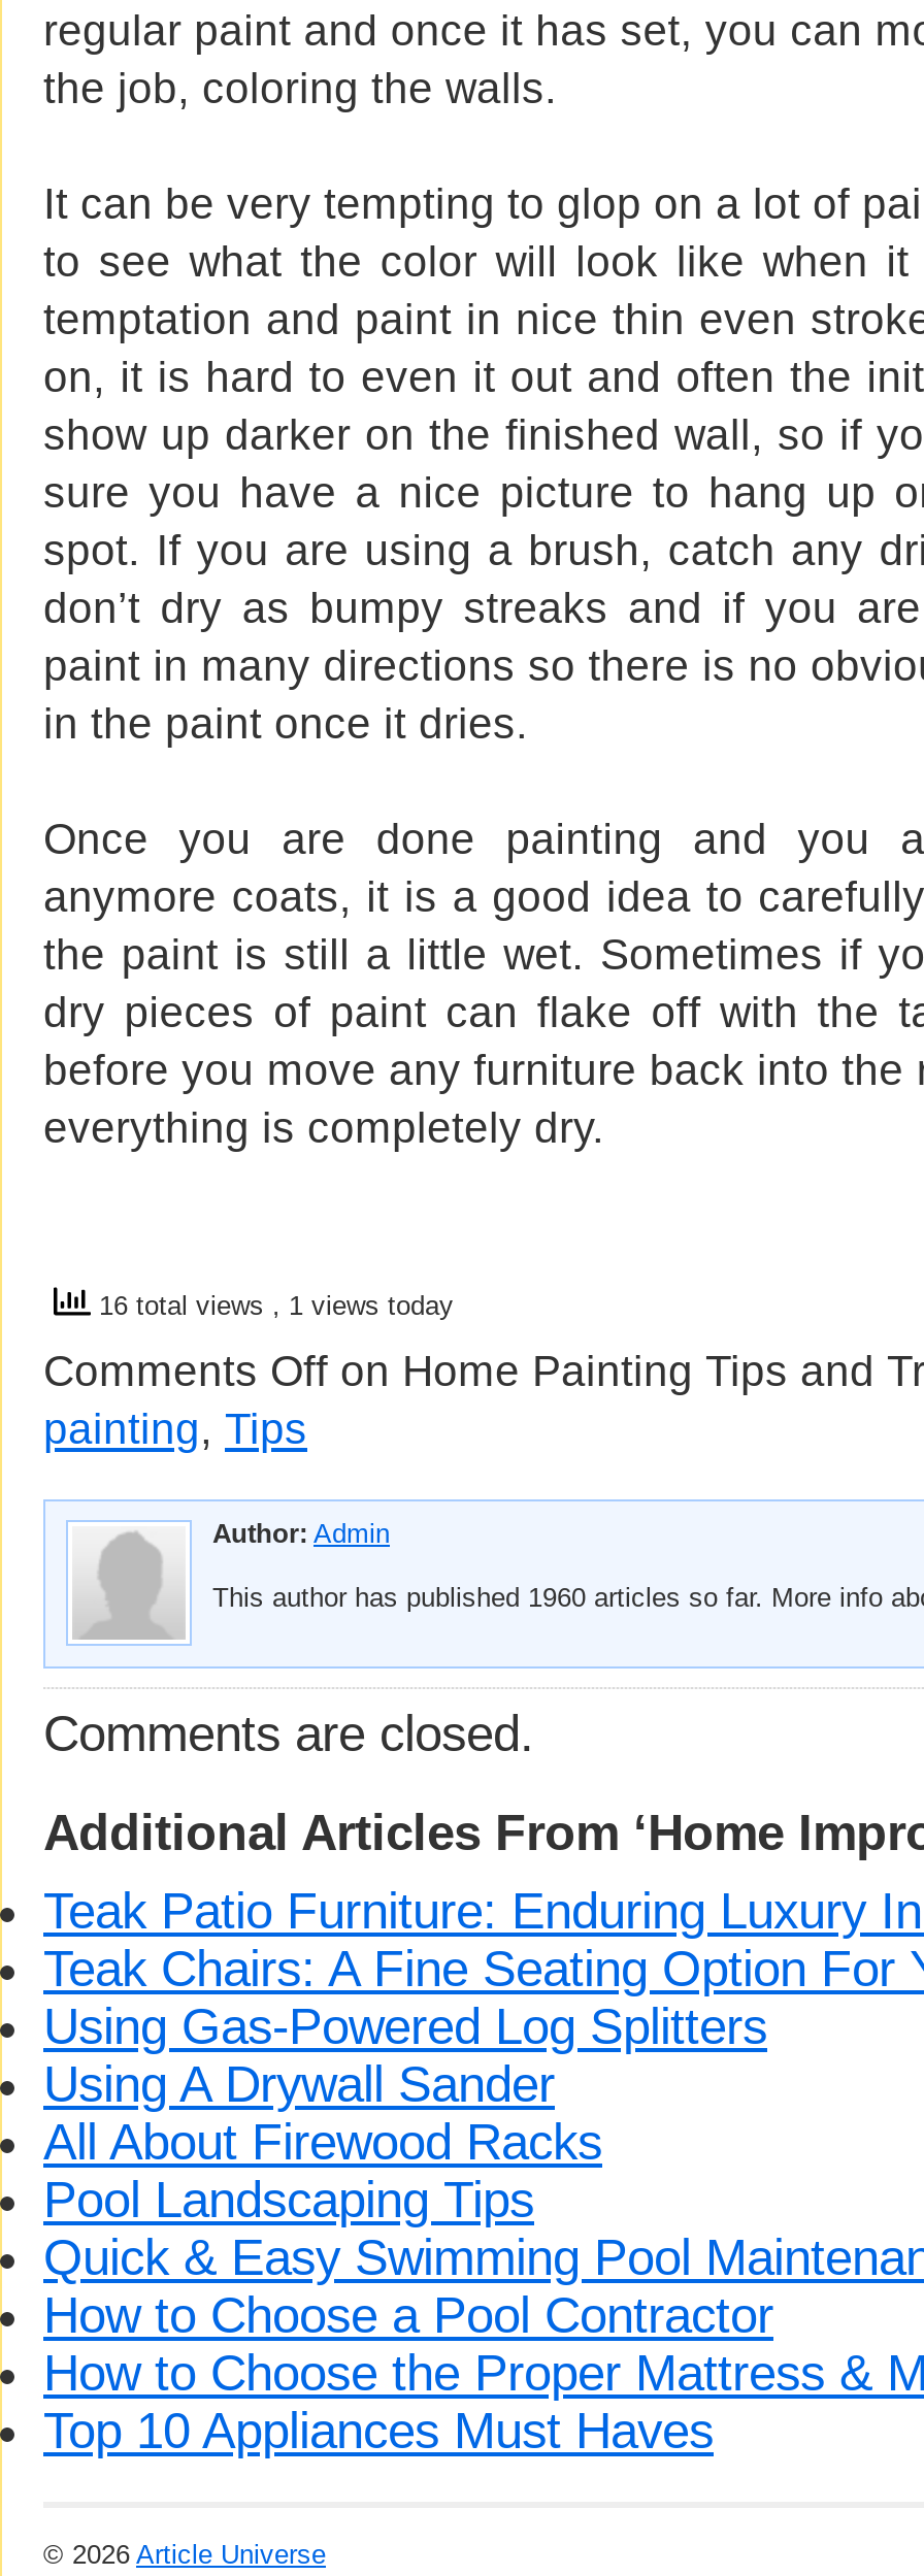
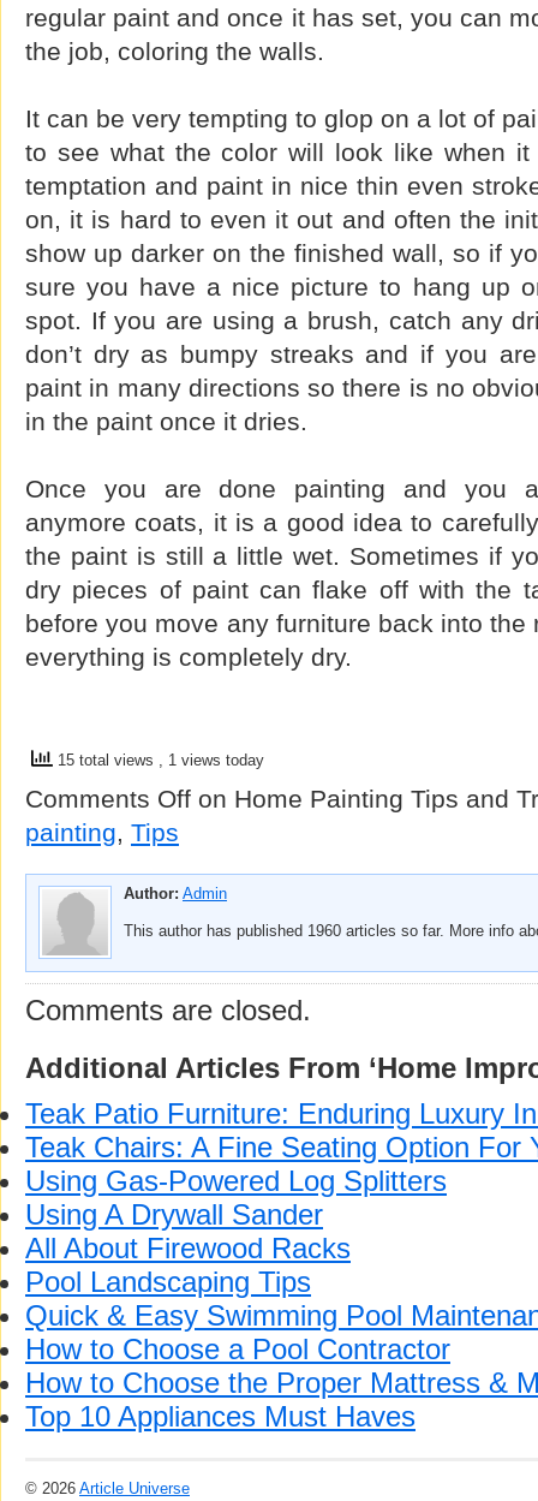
- 16 total views, 1 views today
+ 15 total views, 1 views today
